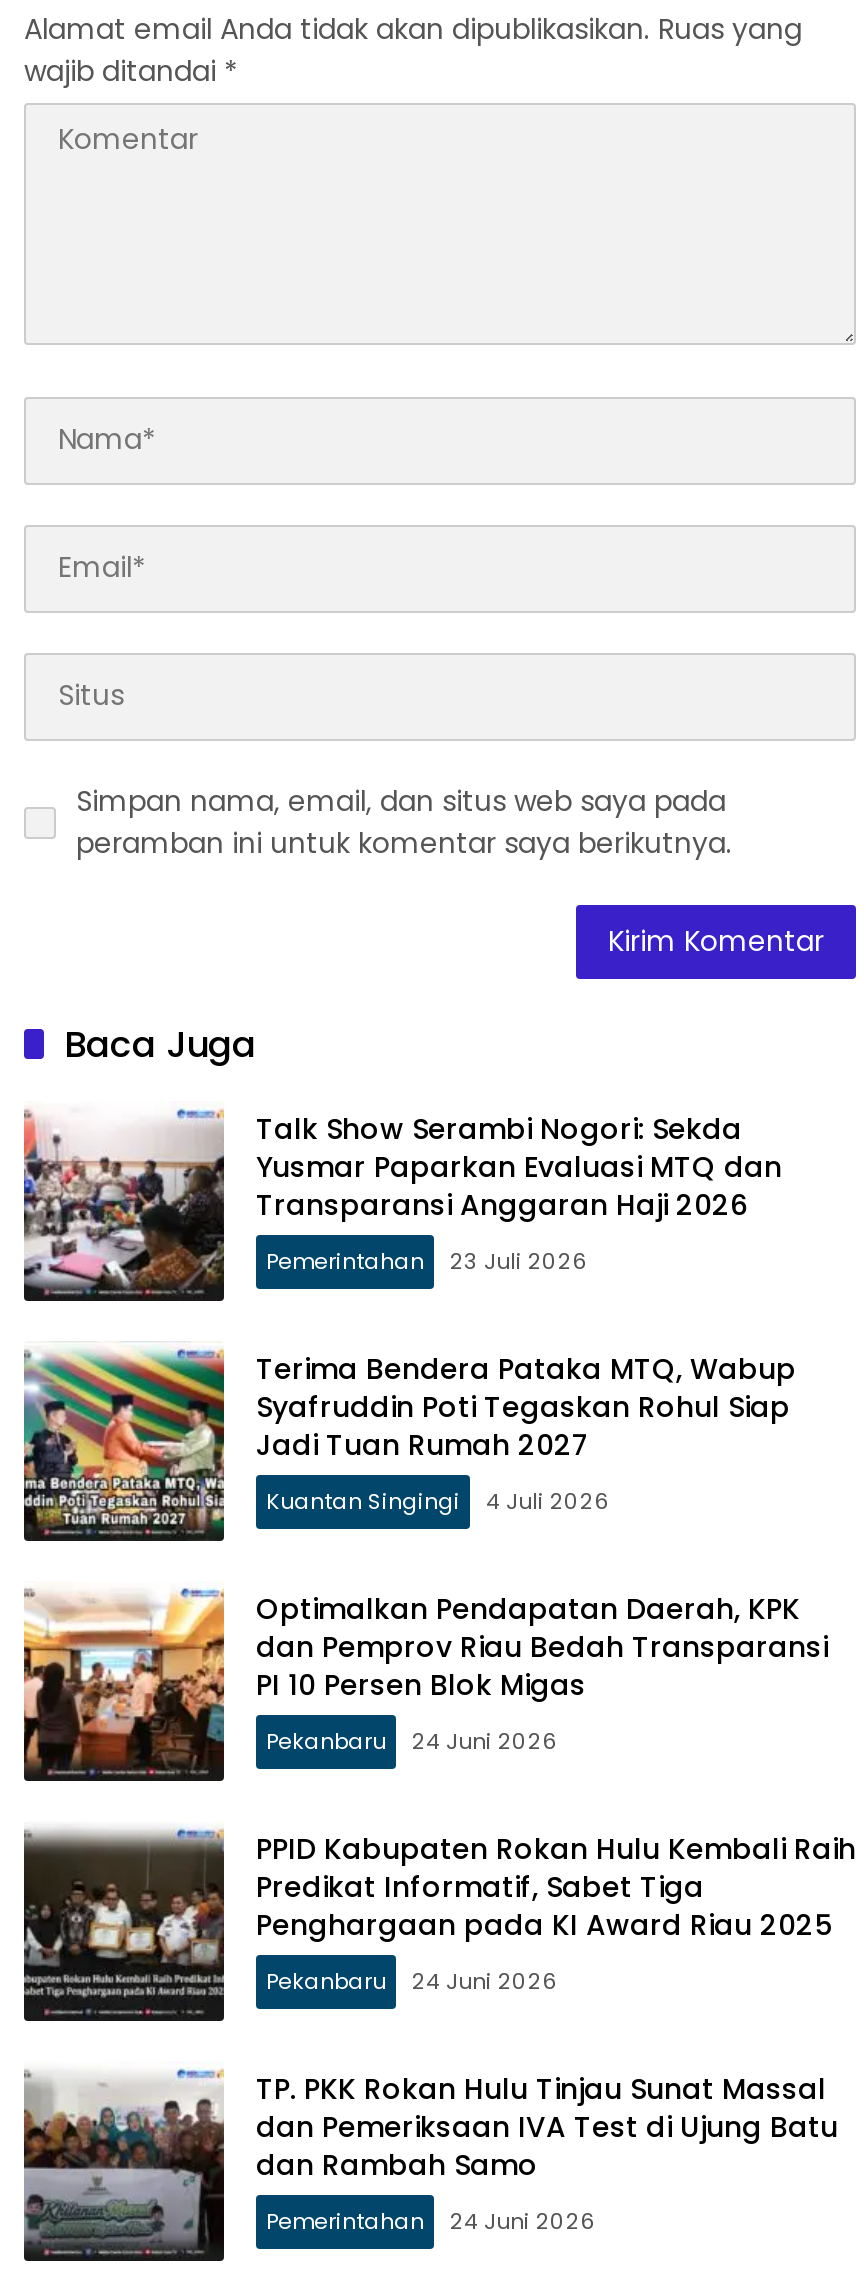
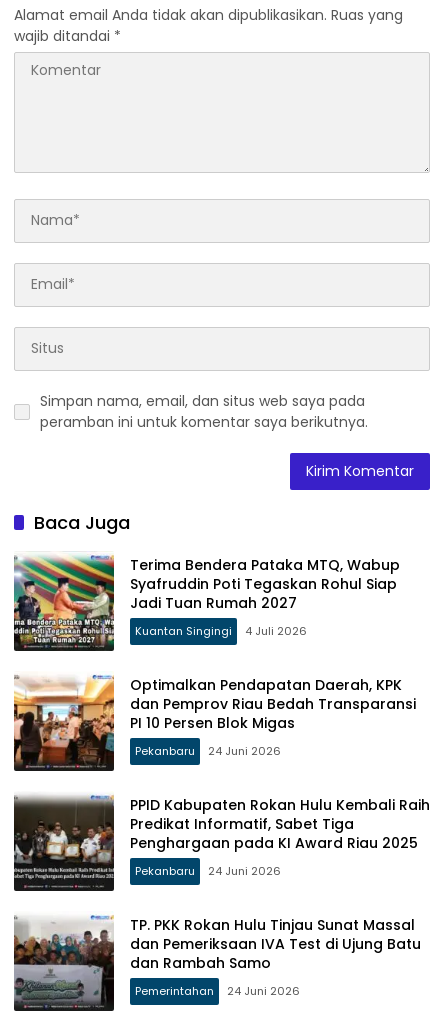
- [image]
- Talk Show Serambi Nogori: Sekda
- Yusmar Paparkan Evaluasi MTQ dan
- Transparansi Anggaran Haji 2026
- Pemerintahan
- 23 Juli 2026
